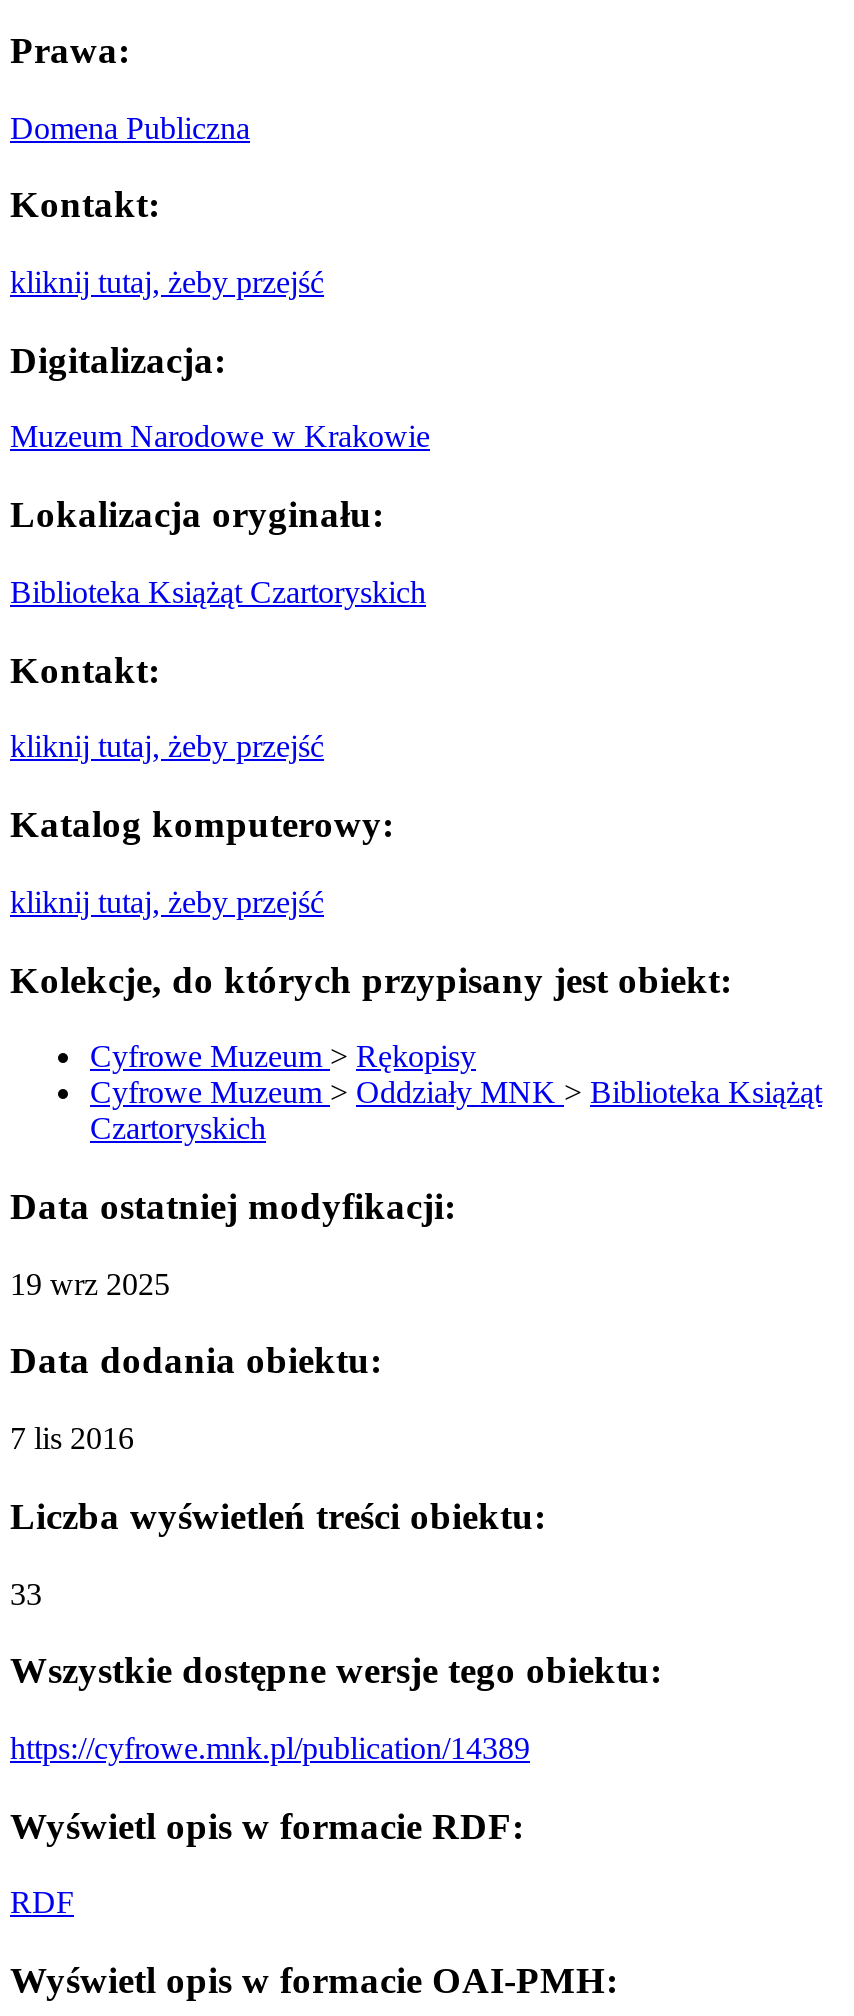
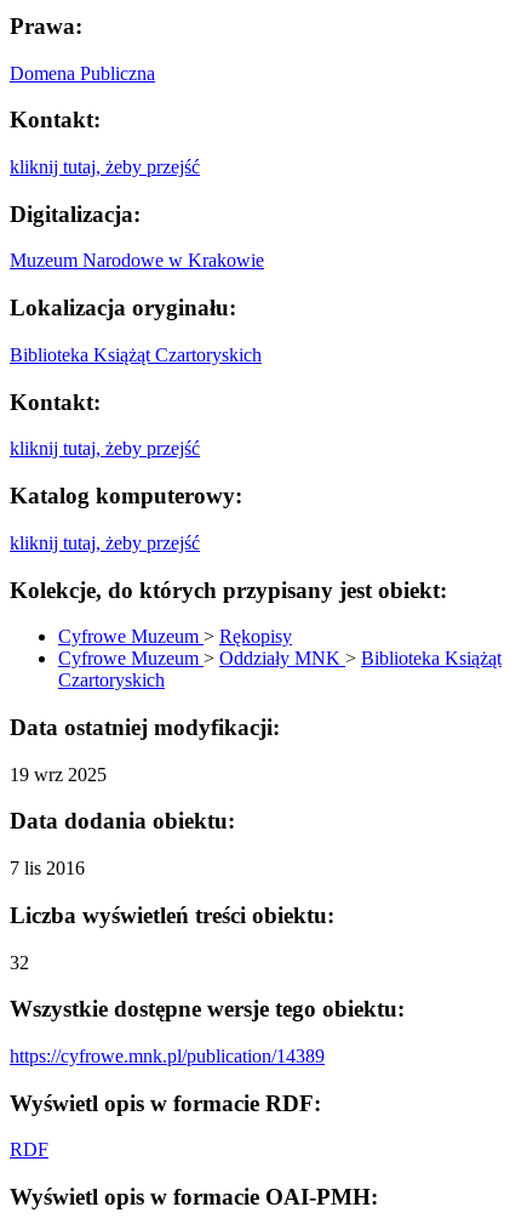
- 33
+ 32
